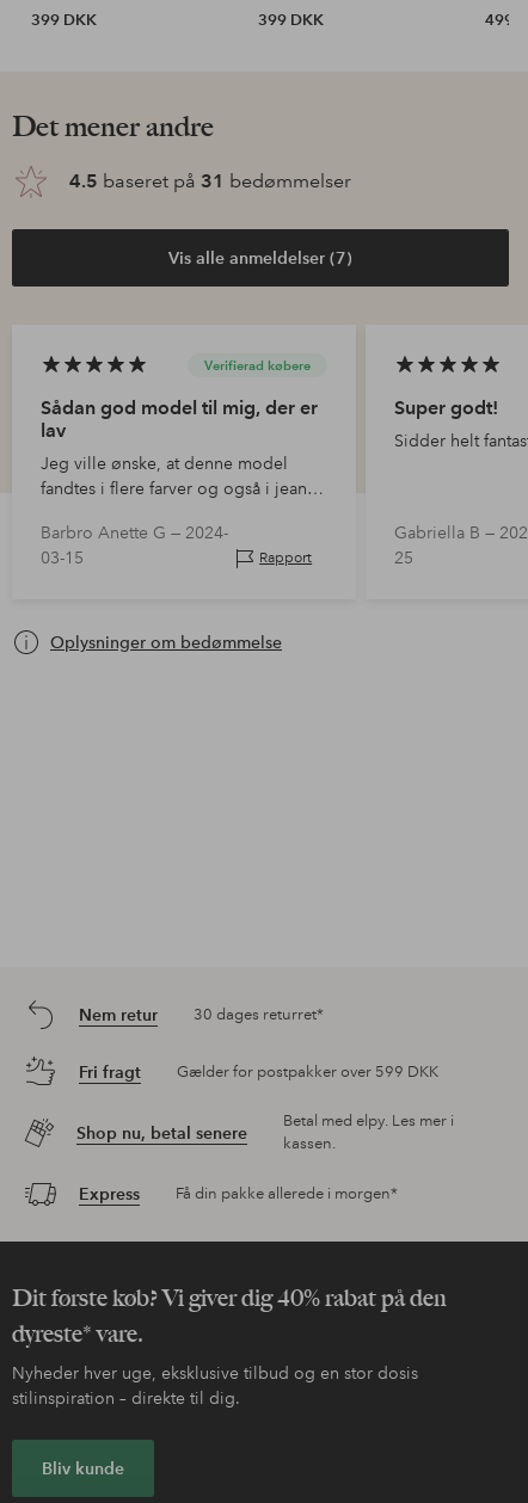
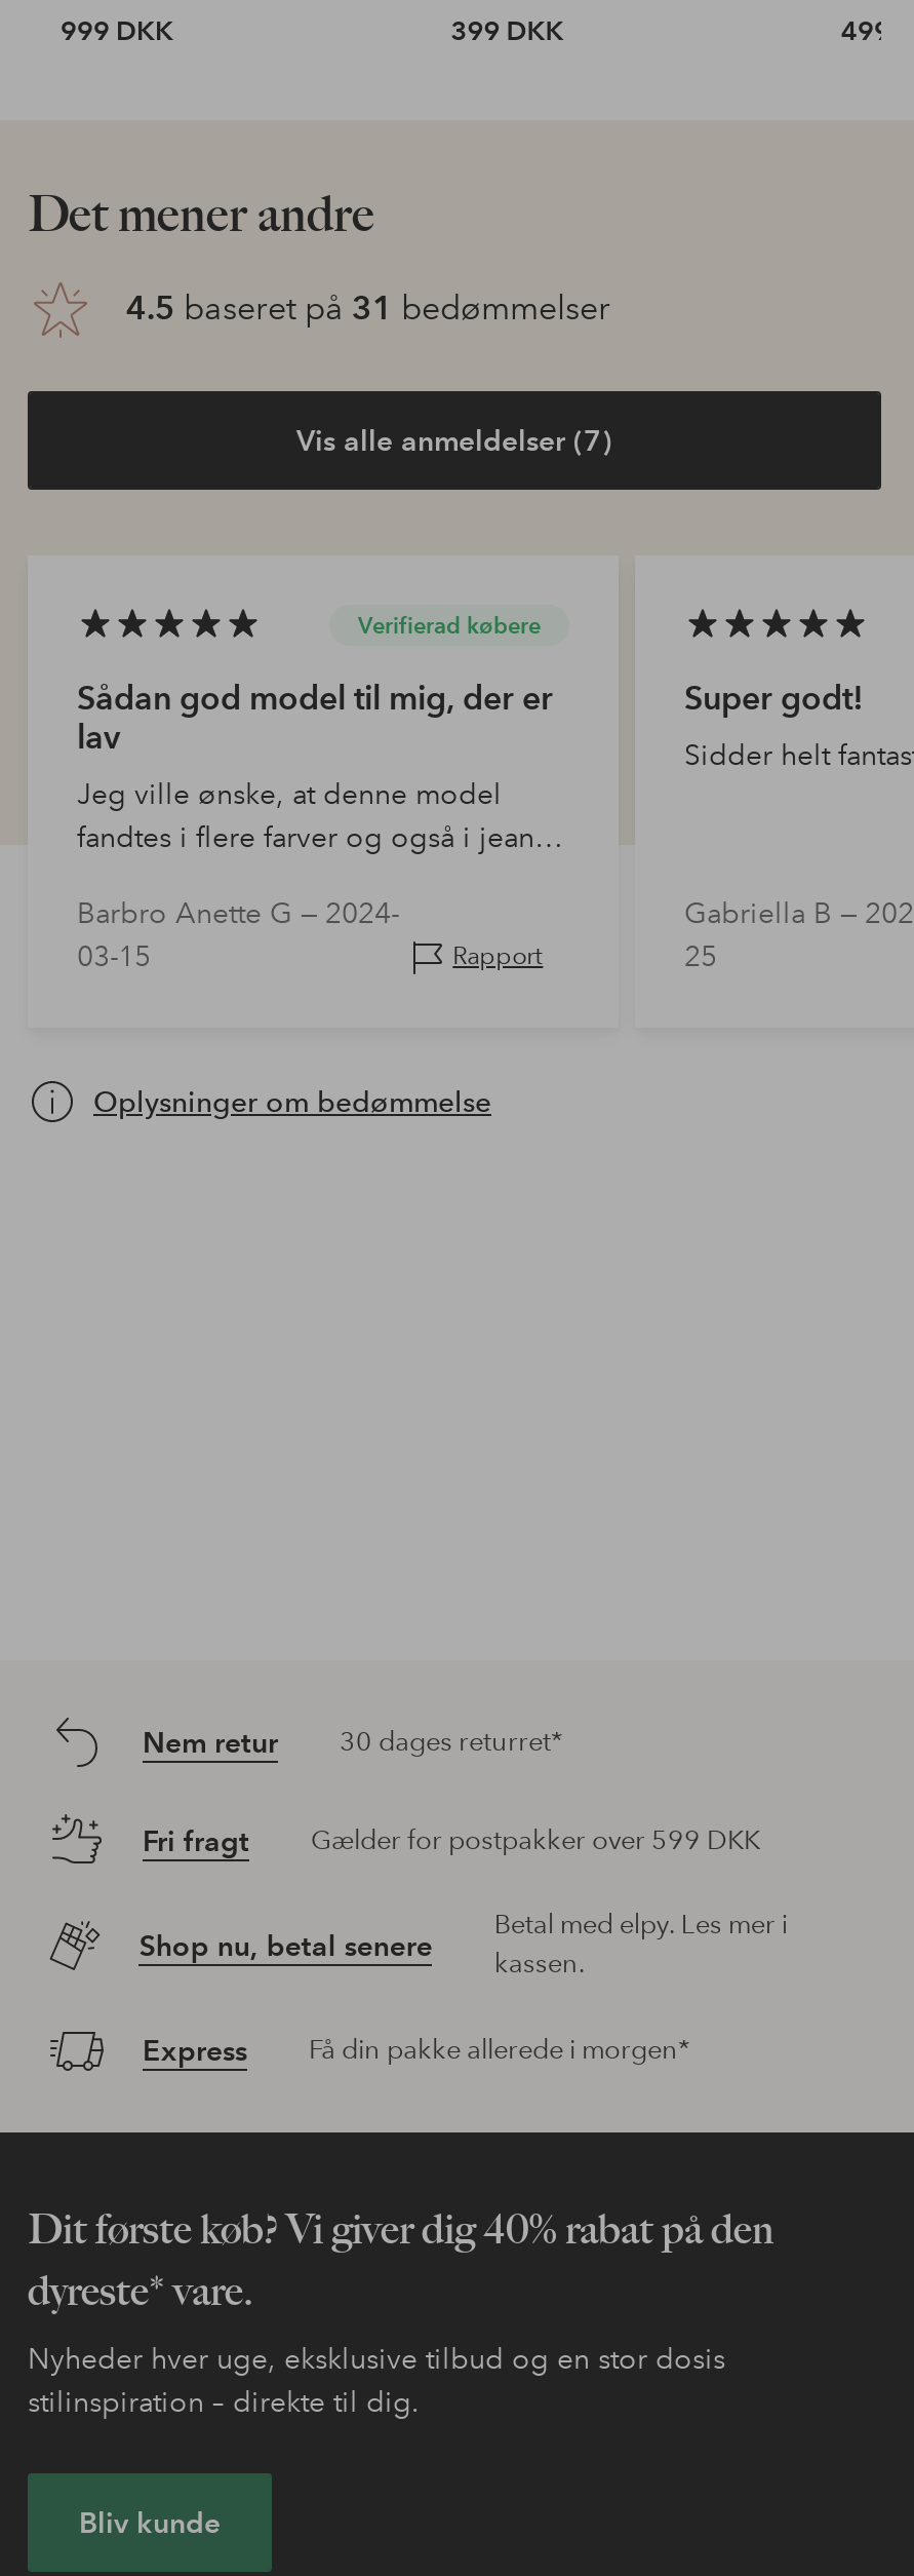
- 399 DKK
+ 999 DKK
